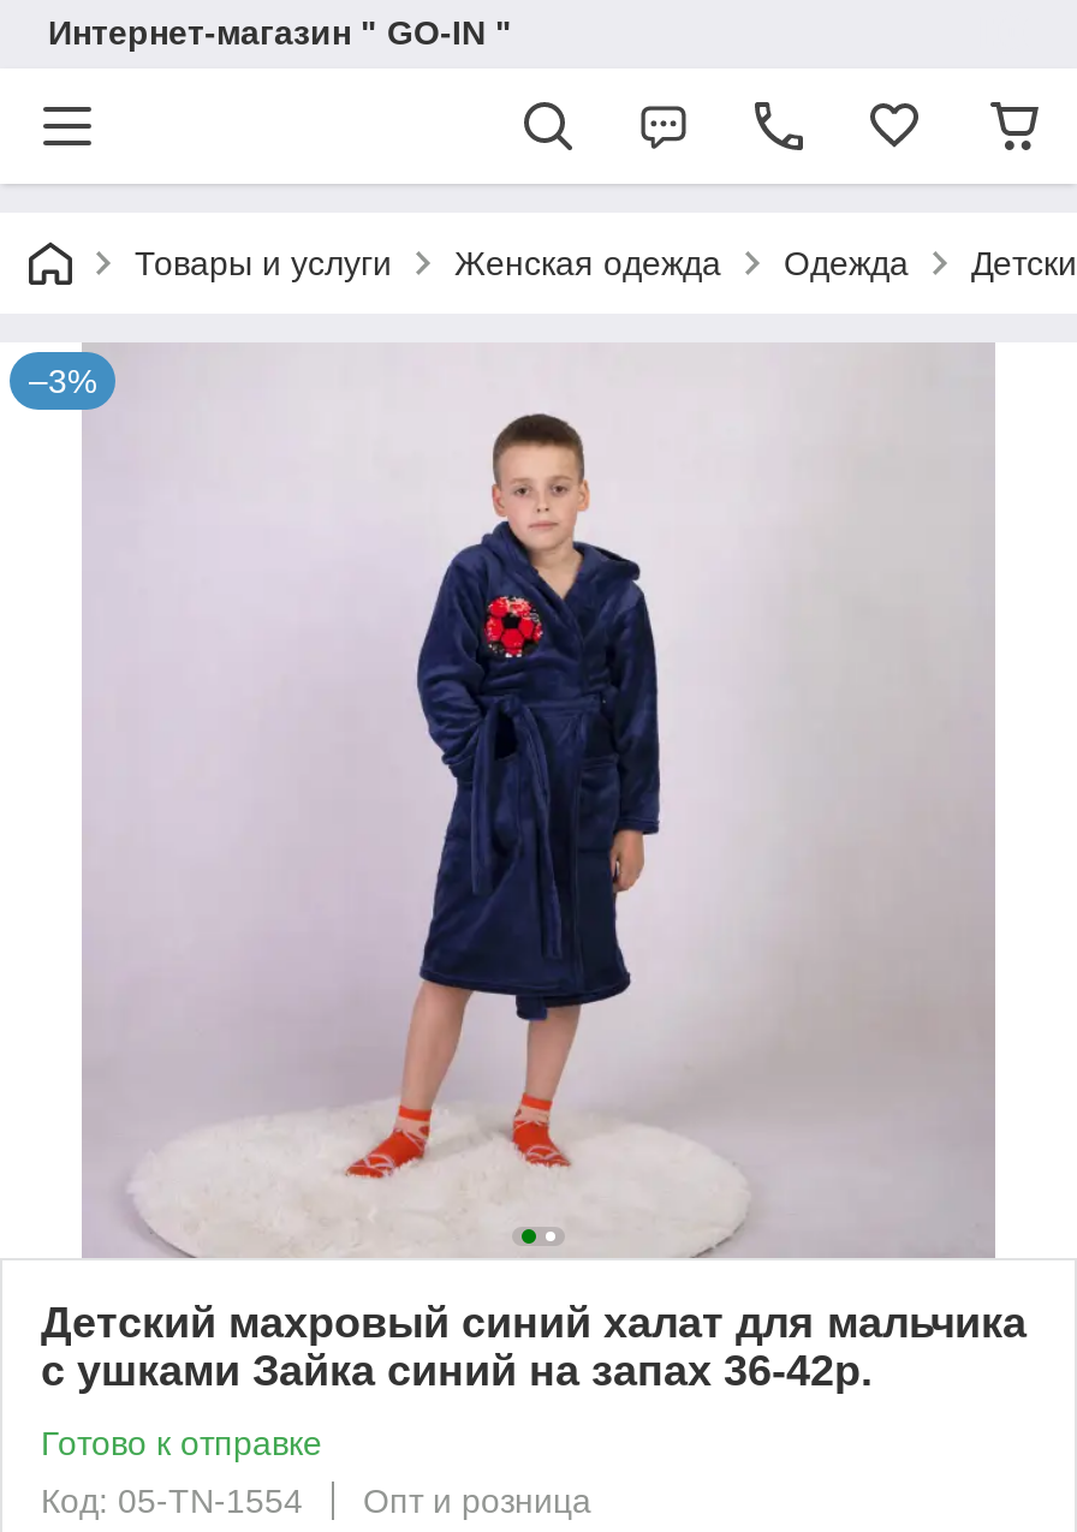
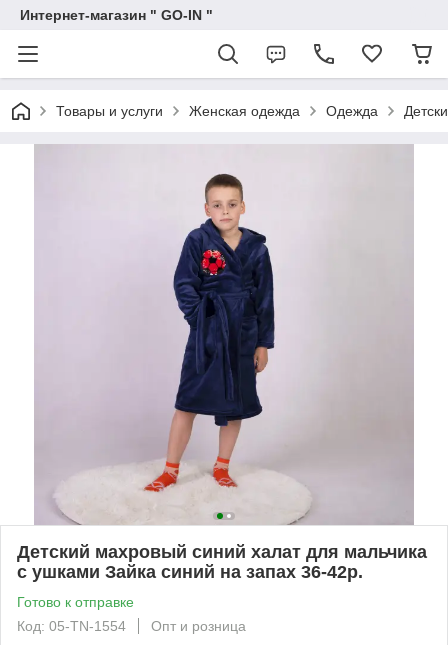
- –3%
